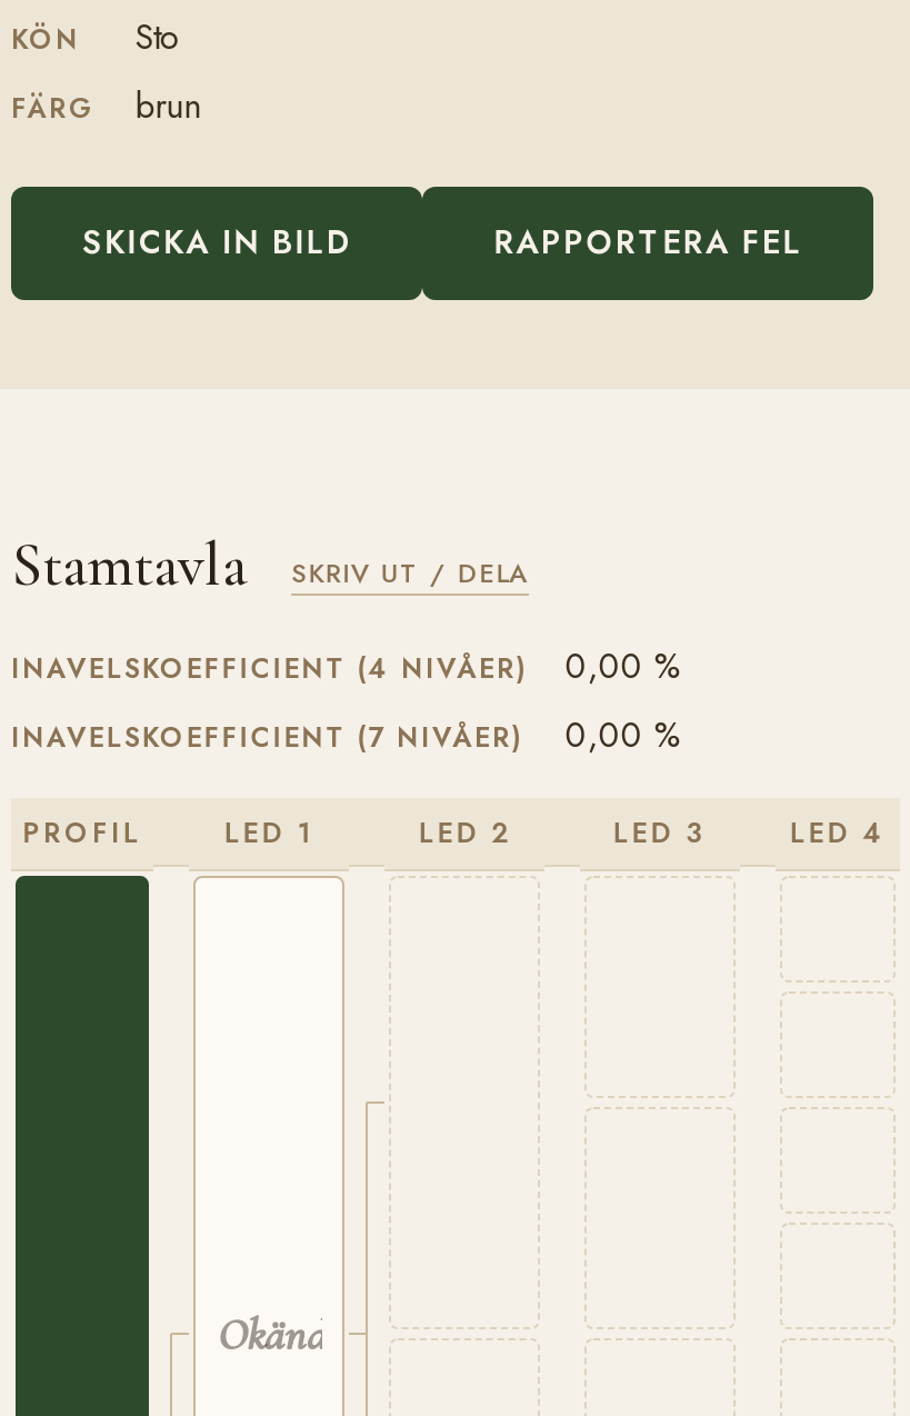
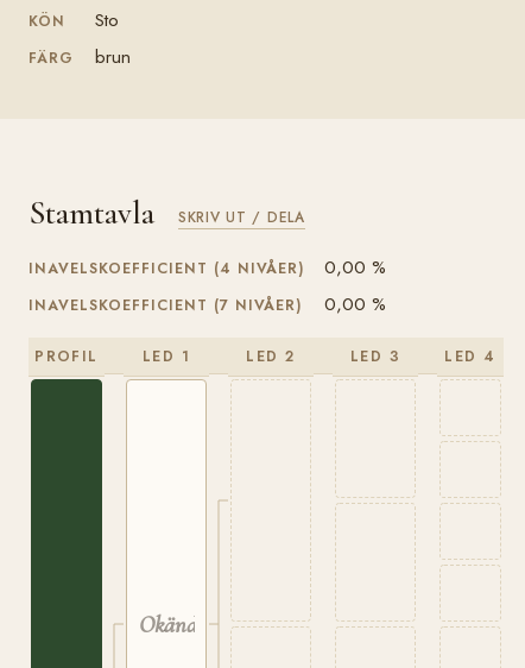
- SKICKA IN BILD
- RAPPORTERA FEL
